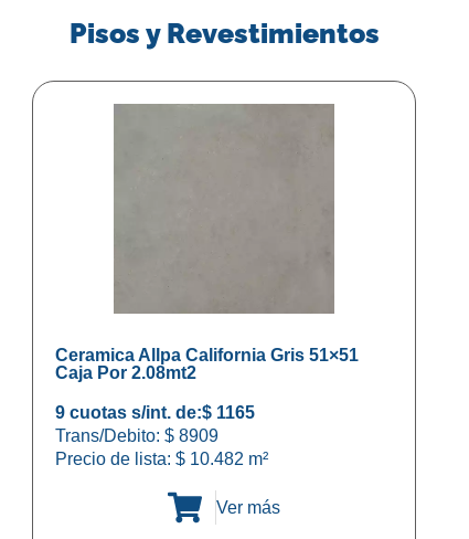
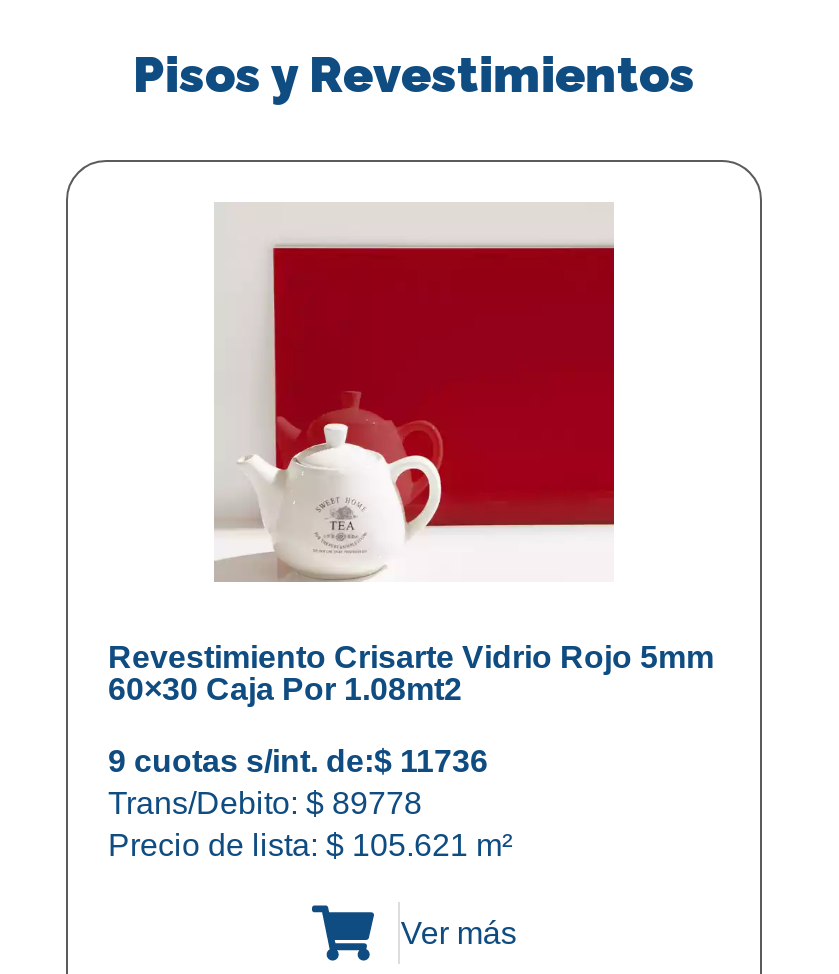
+ [image]

- Ceramica Allpa California Gris 51×51
- Caja Por 2.08mt2
+ Revestimiento Crisarte Vidrio Rojo 5mm
+ 60×30 Caja Por 1.08mt2

- 9 cuotas s/int. de:$ 1165
- Trans/Debito: $ 8909
- Precio de lista: $10.482 m²
+ 9 cuotas s/int. de:$ 11736
+ Trans/Debito: $ 89778
+ Precio de lista: $105.621 m²
